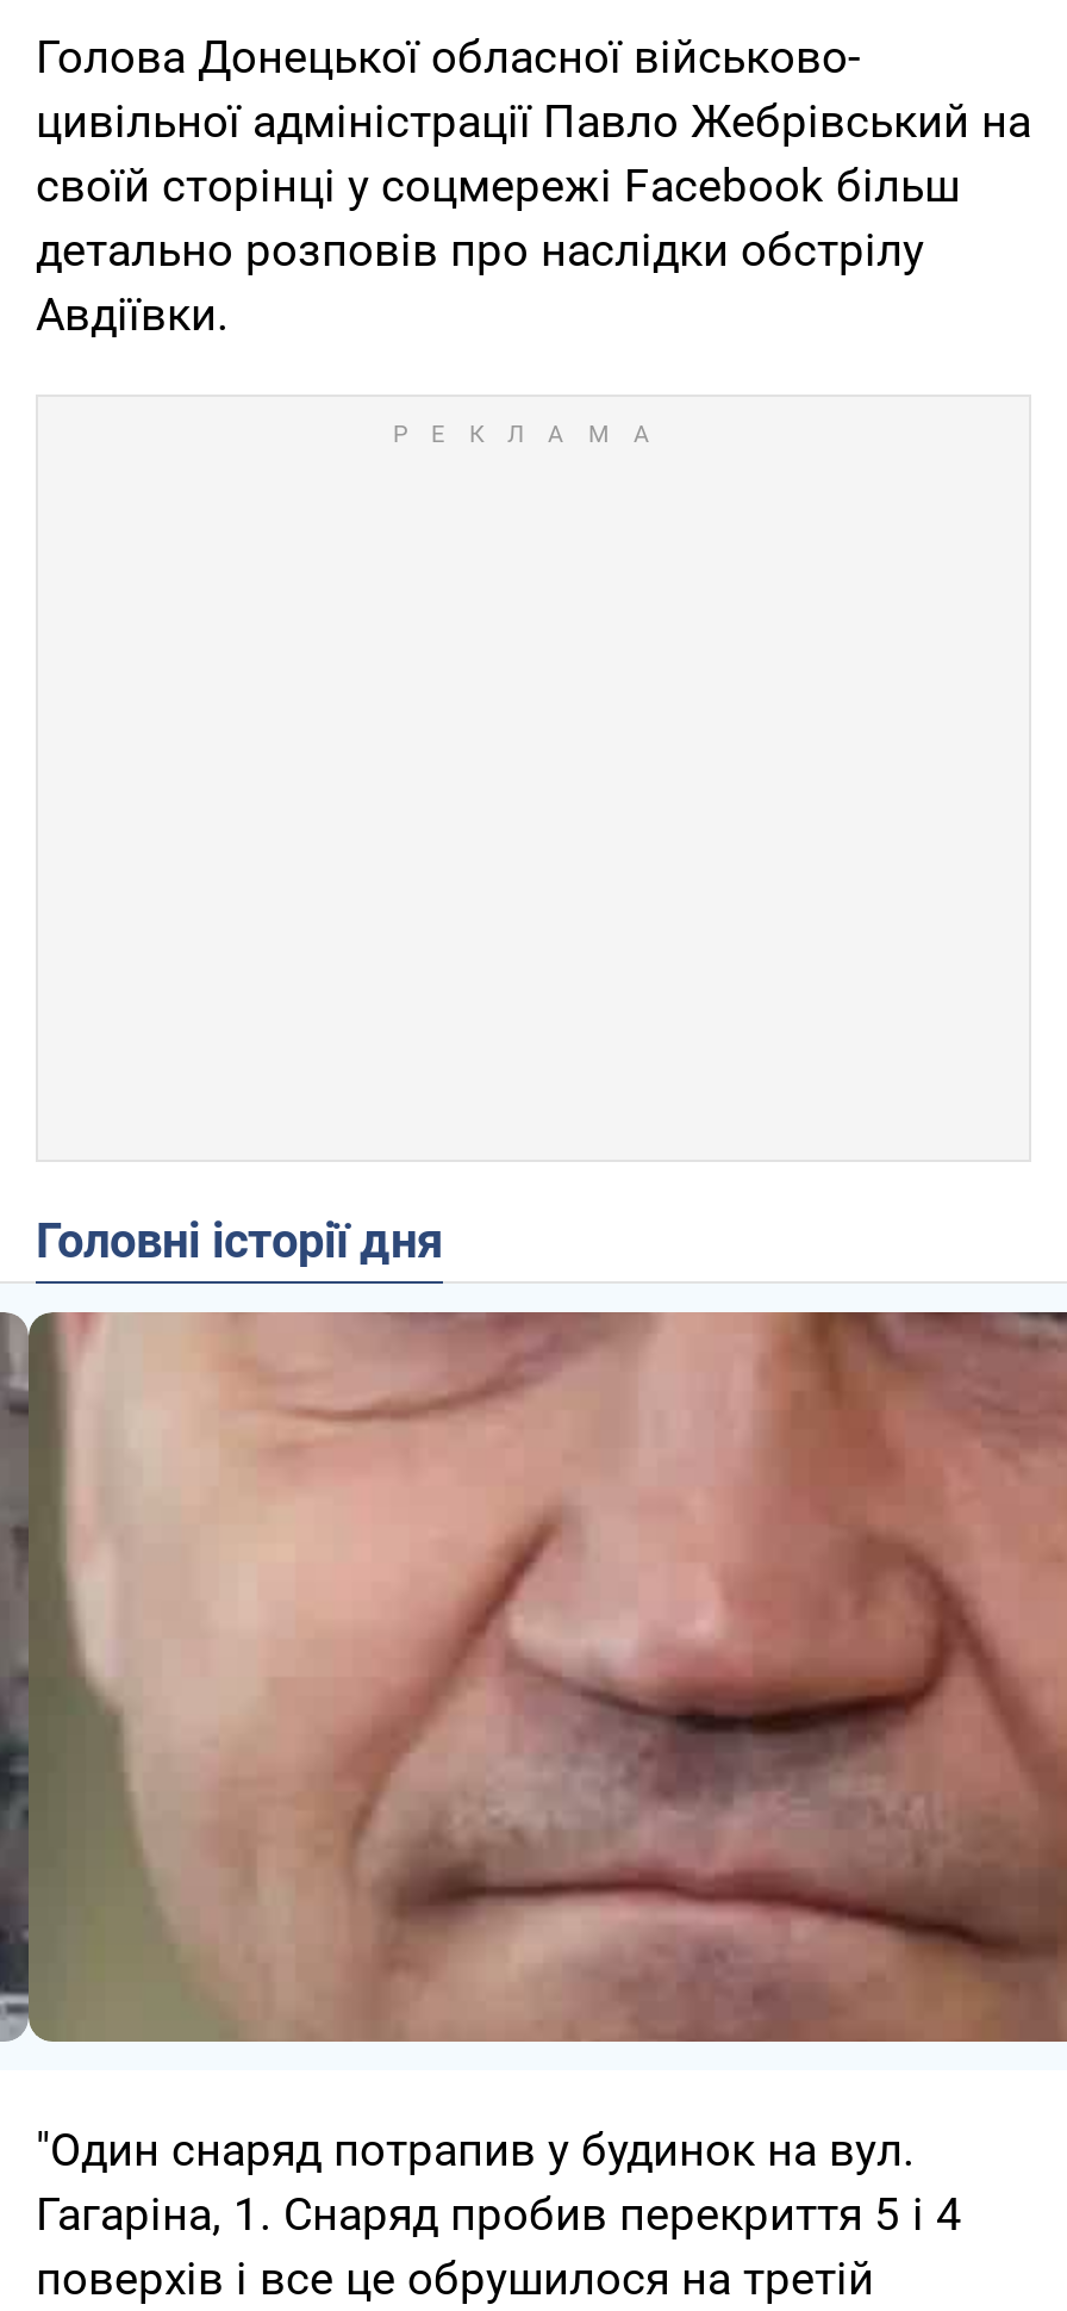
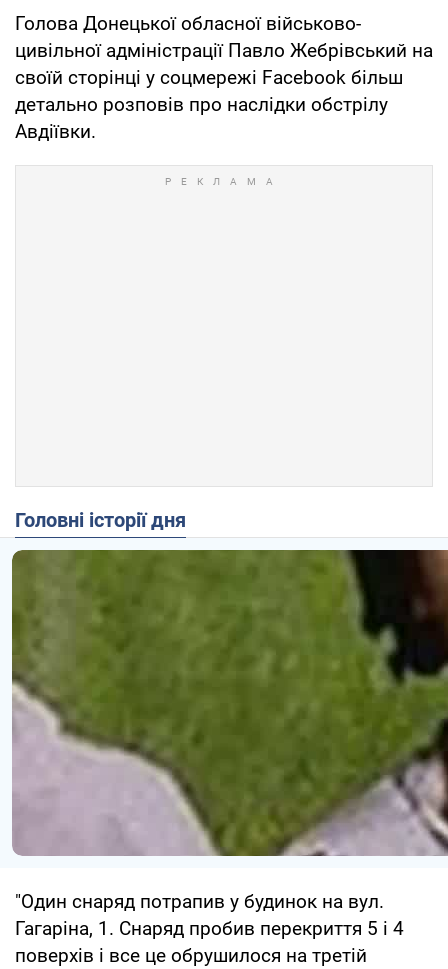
- [image]
+ [image]
